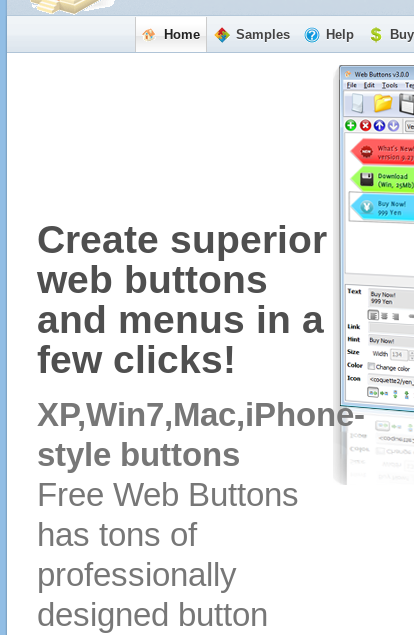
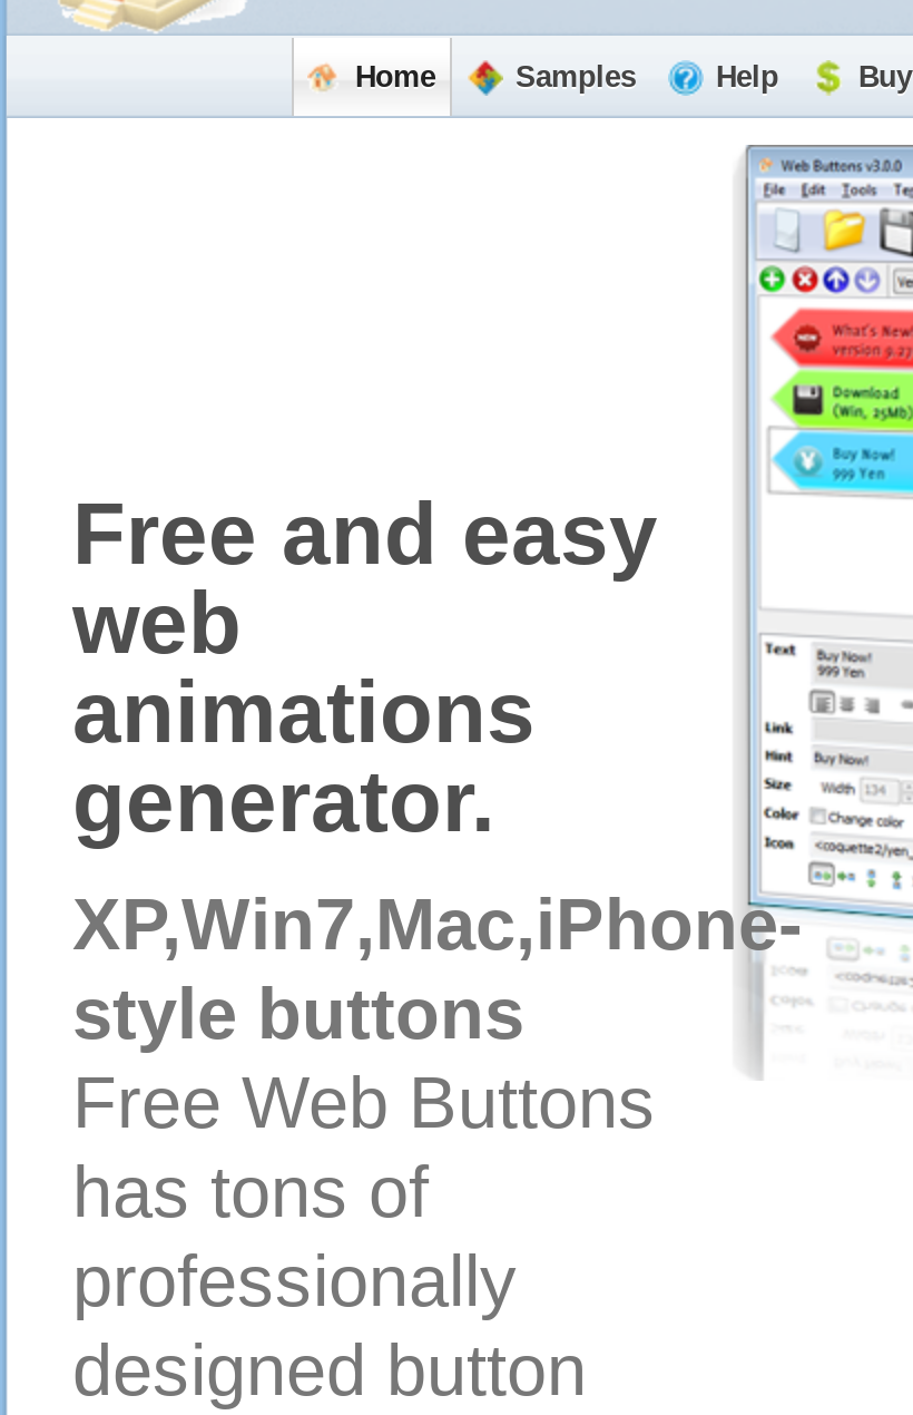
- Create superior
- web buttons
- and menus in a
- few clicks!
+ Free and easy
+ web
+ animations
+ generator.
